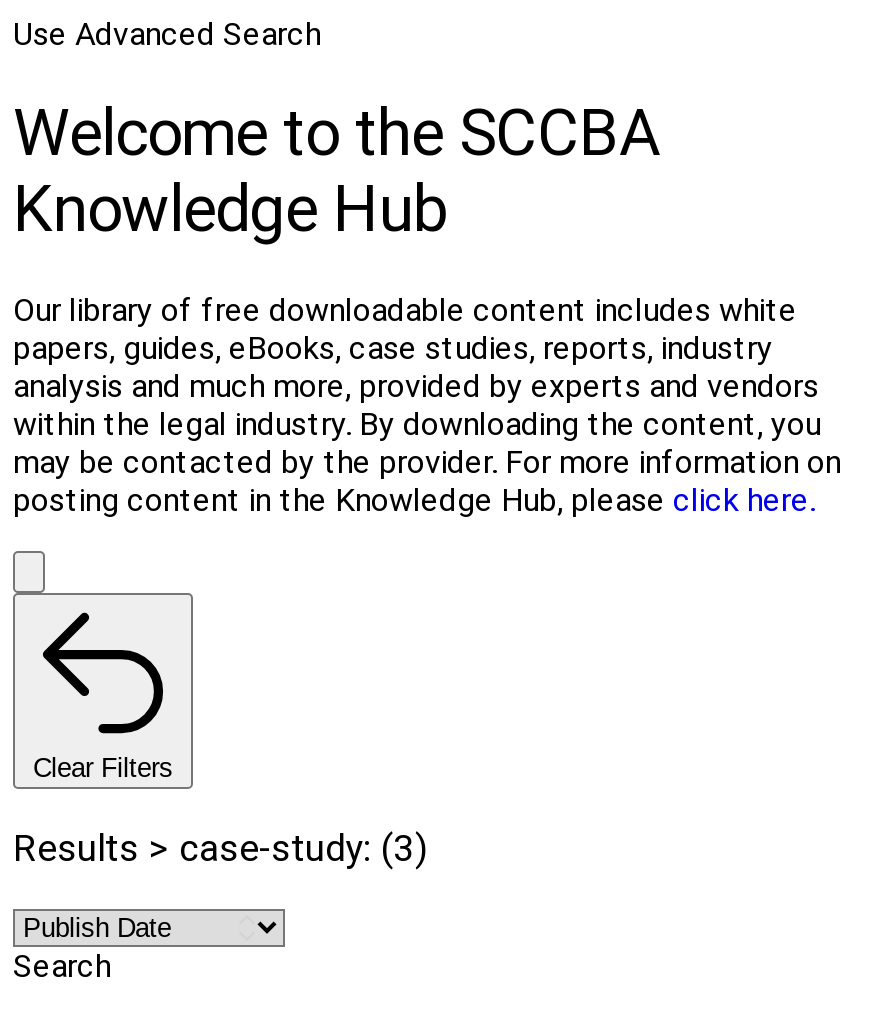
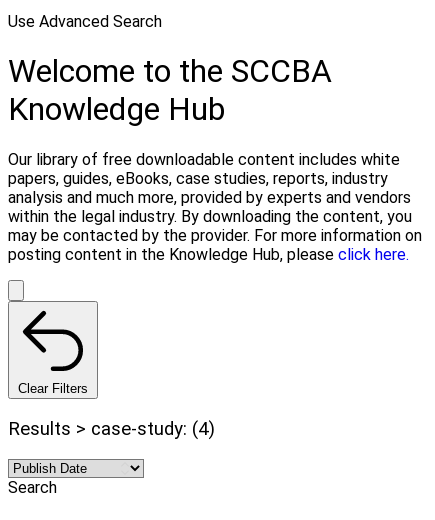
- Results > case-study: (3)
+ Results > case-study: (4)
